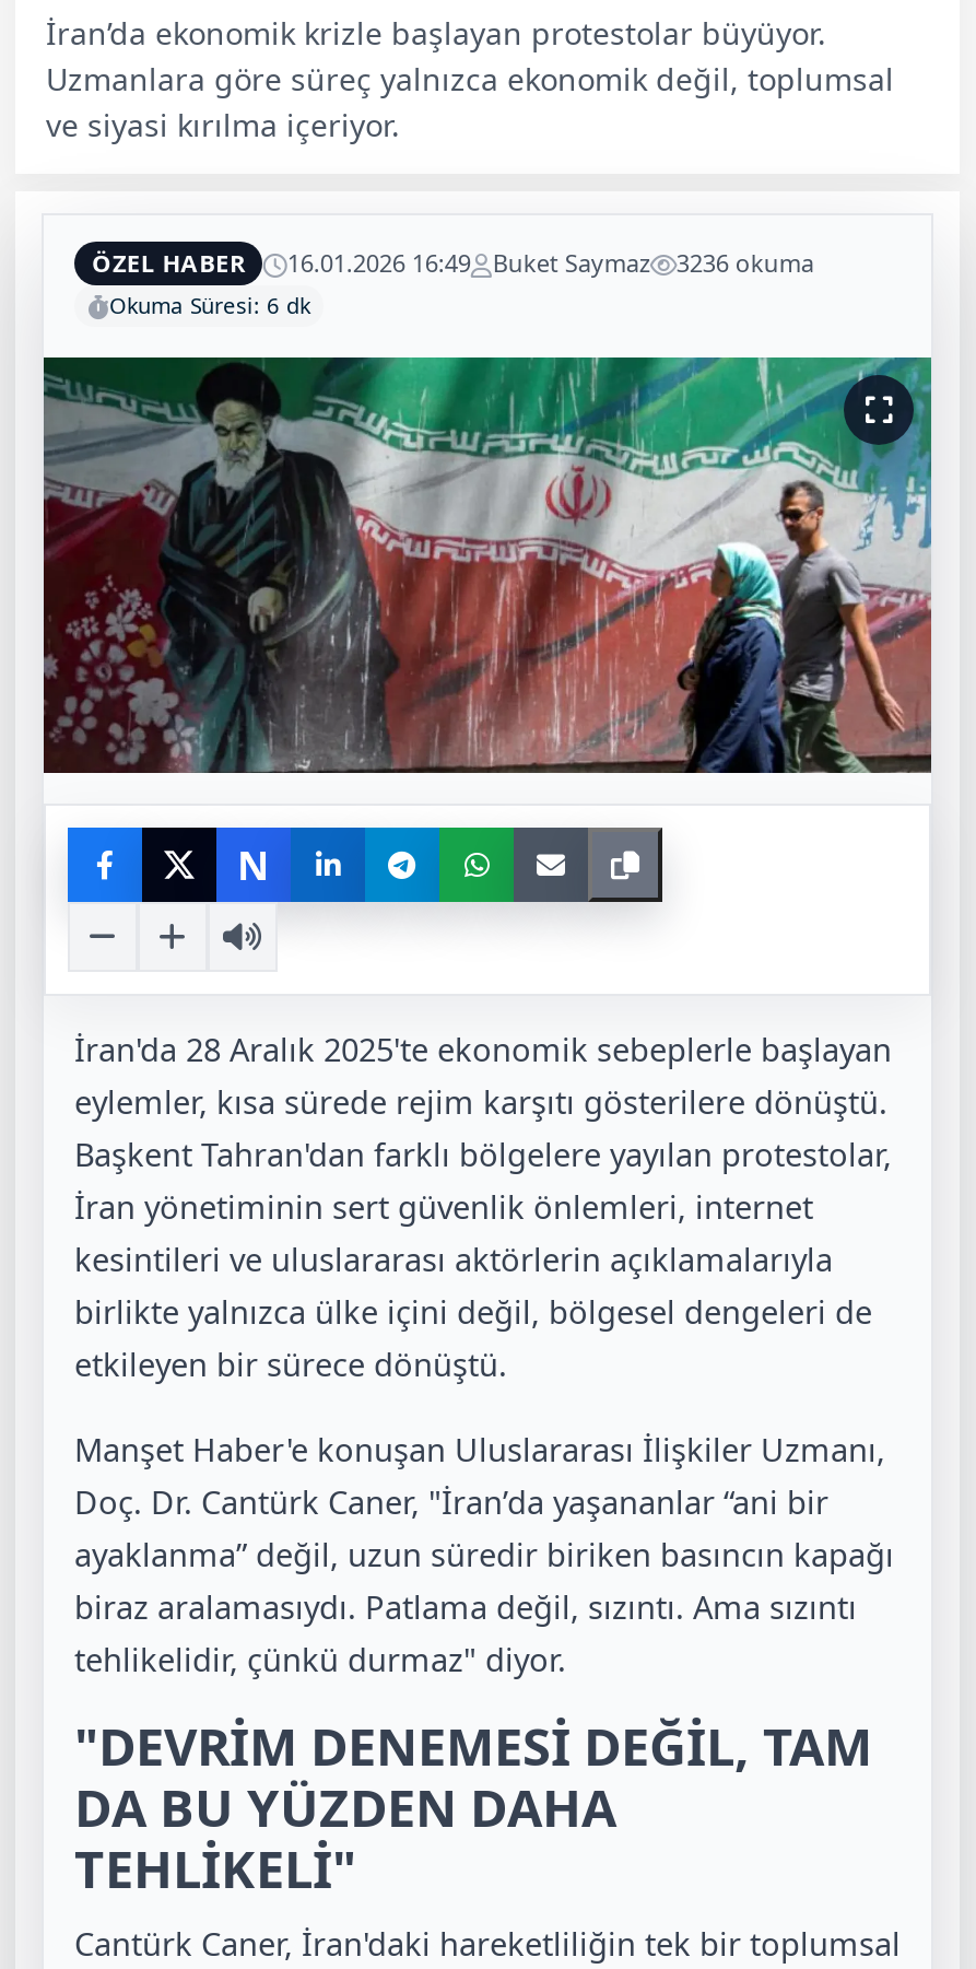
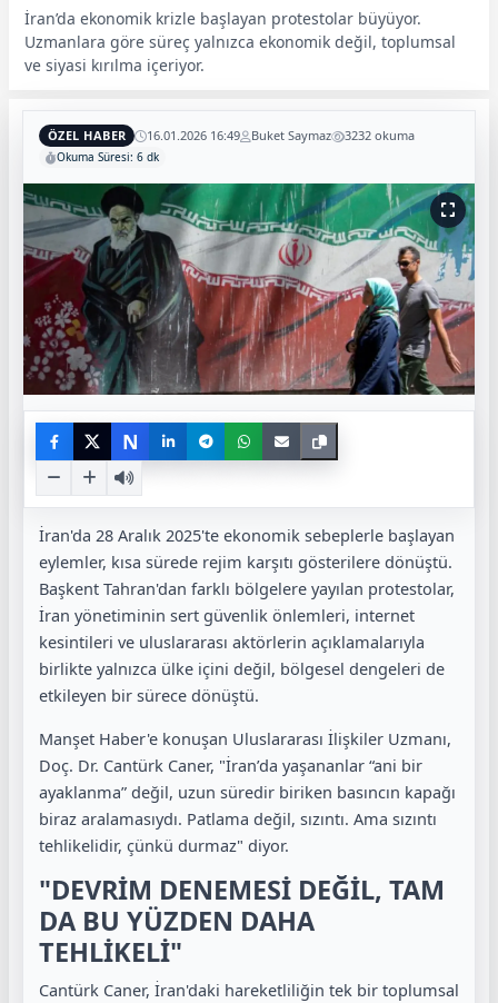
- ÖZEL HABER 16.01.2026 16:49 Buket Saymaz 3236 okuma
+ ÖZEL HABER 16.01.2026 16:49 Buket Saymaz 3232 okuma
